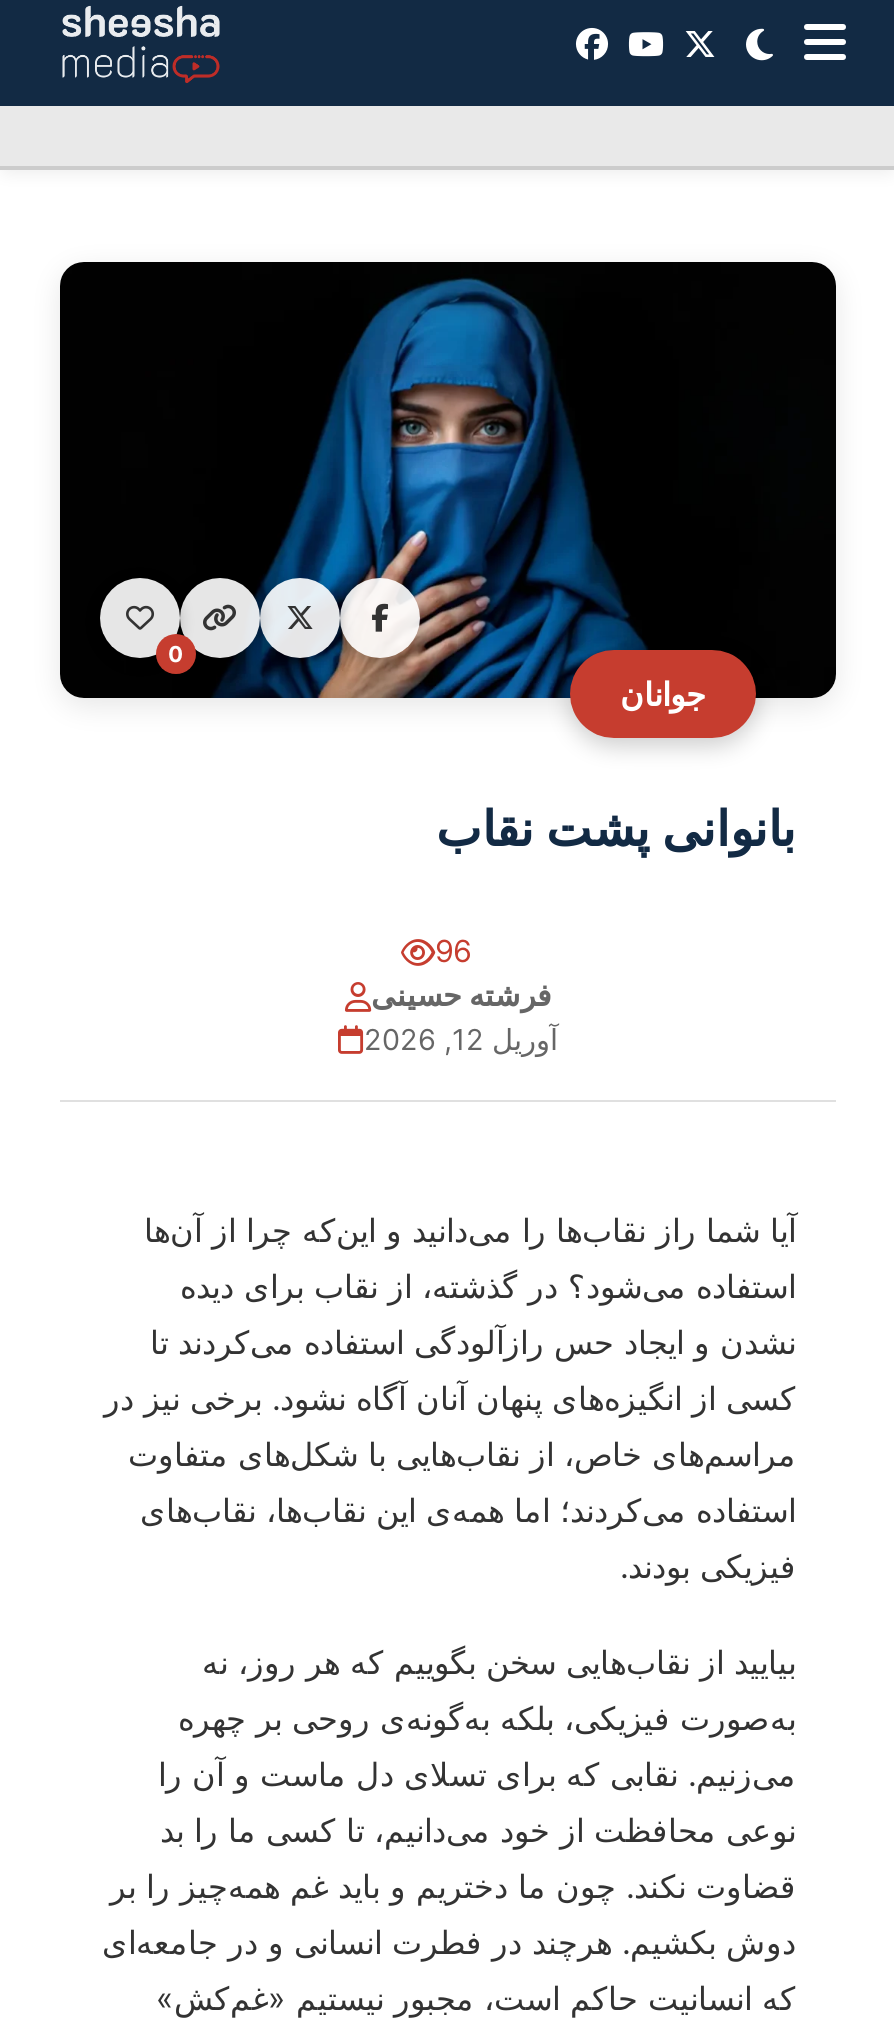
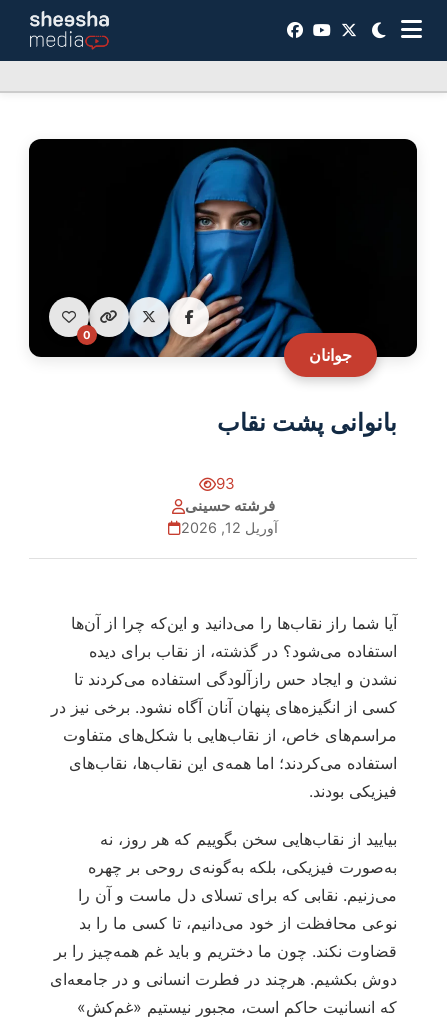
- 96
+ 93
